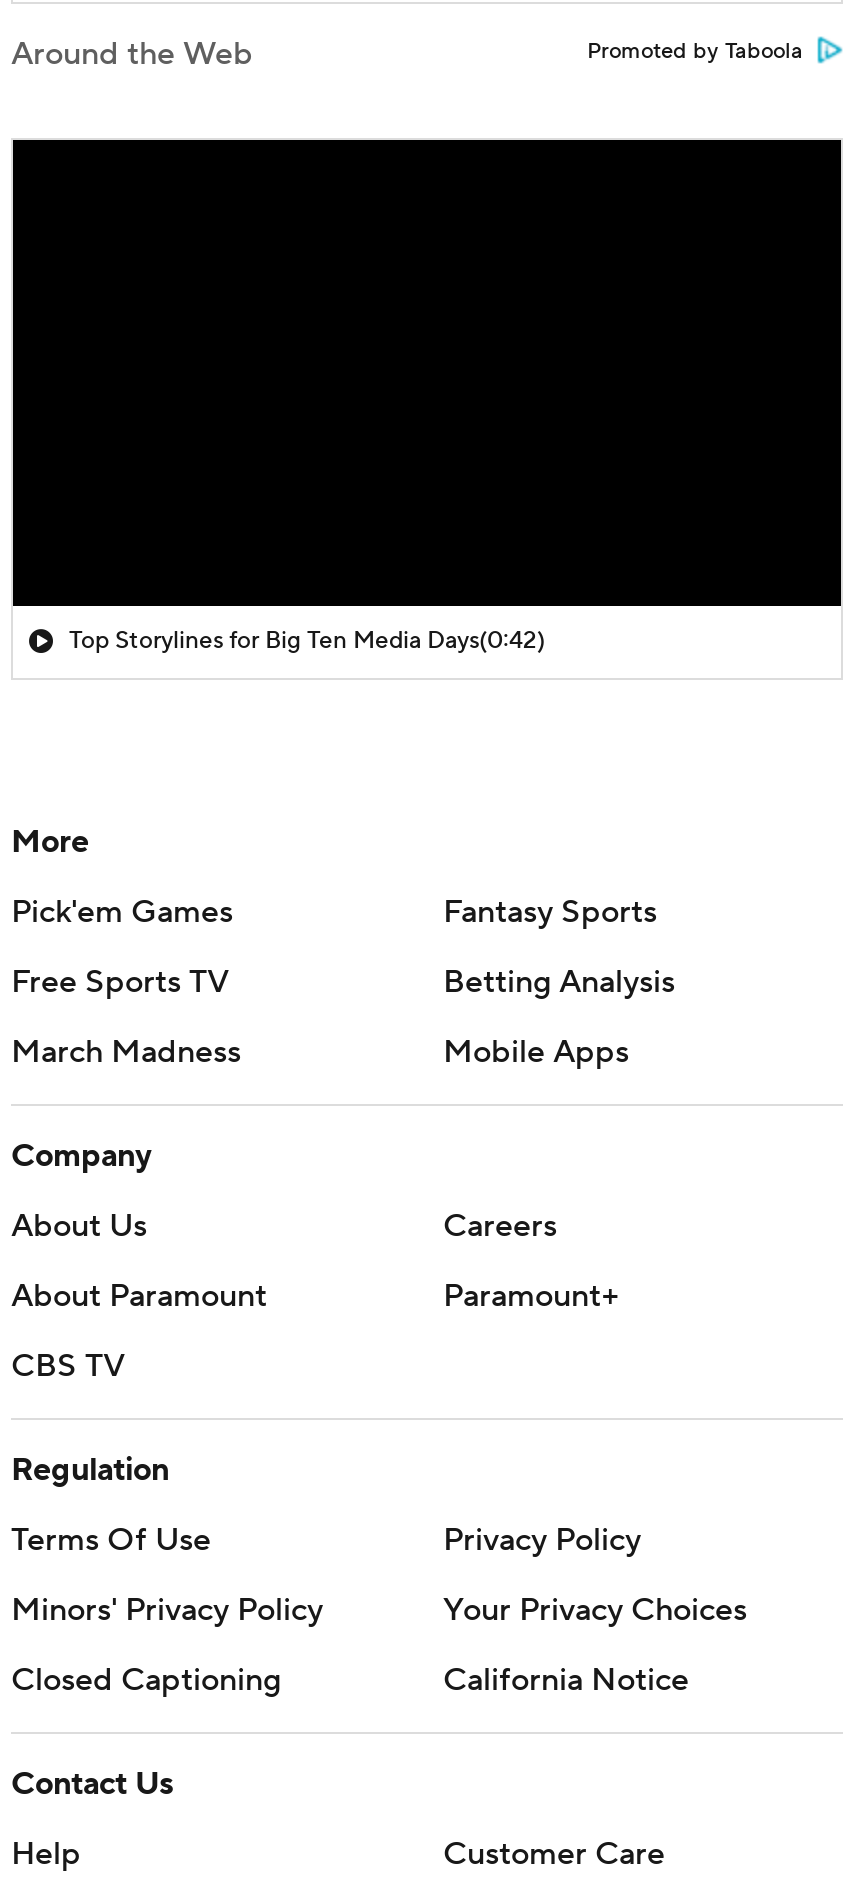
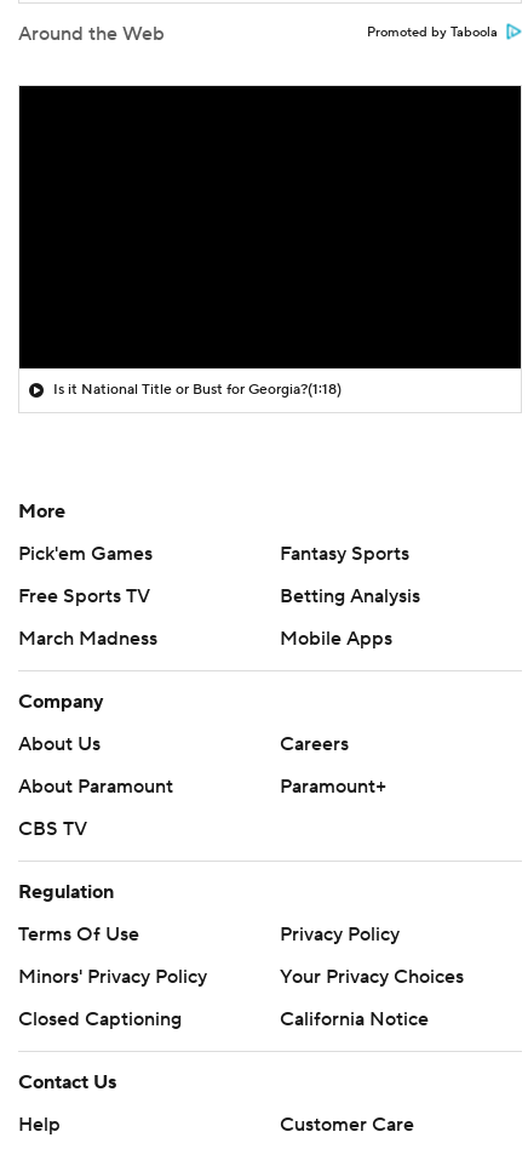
- Top Storylines for Big Ten Media Days(0:42)
+ Is it National Title or Bust for Georgia?(1:18)
